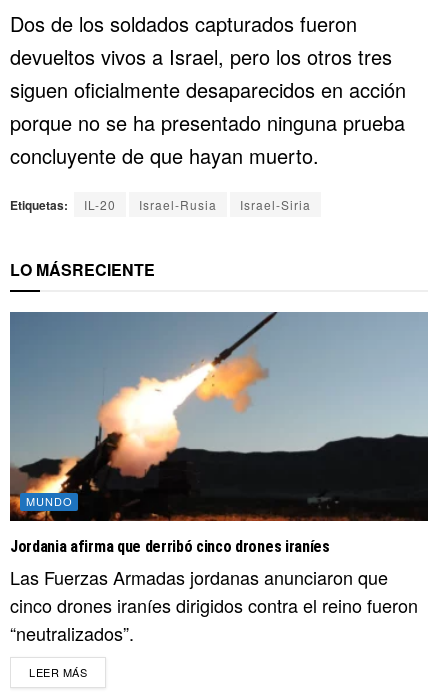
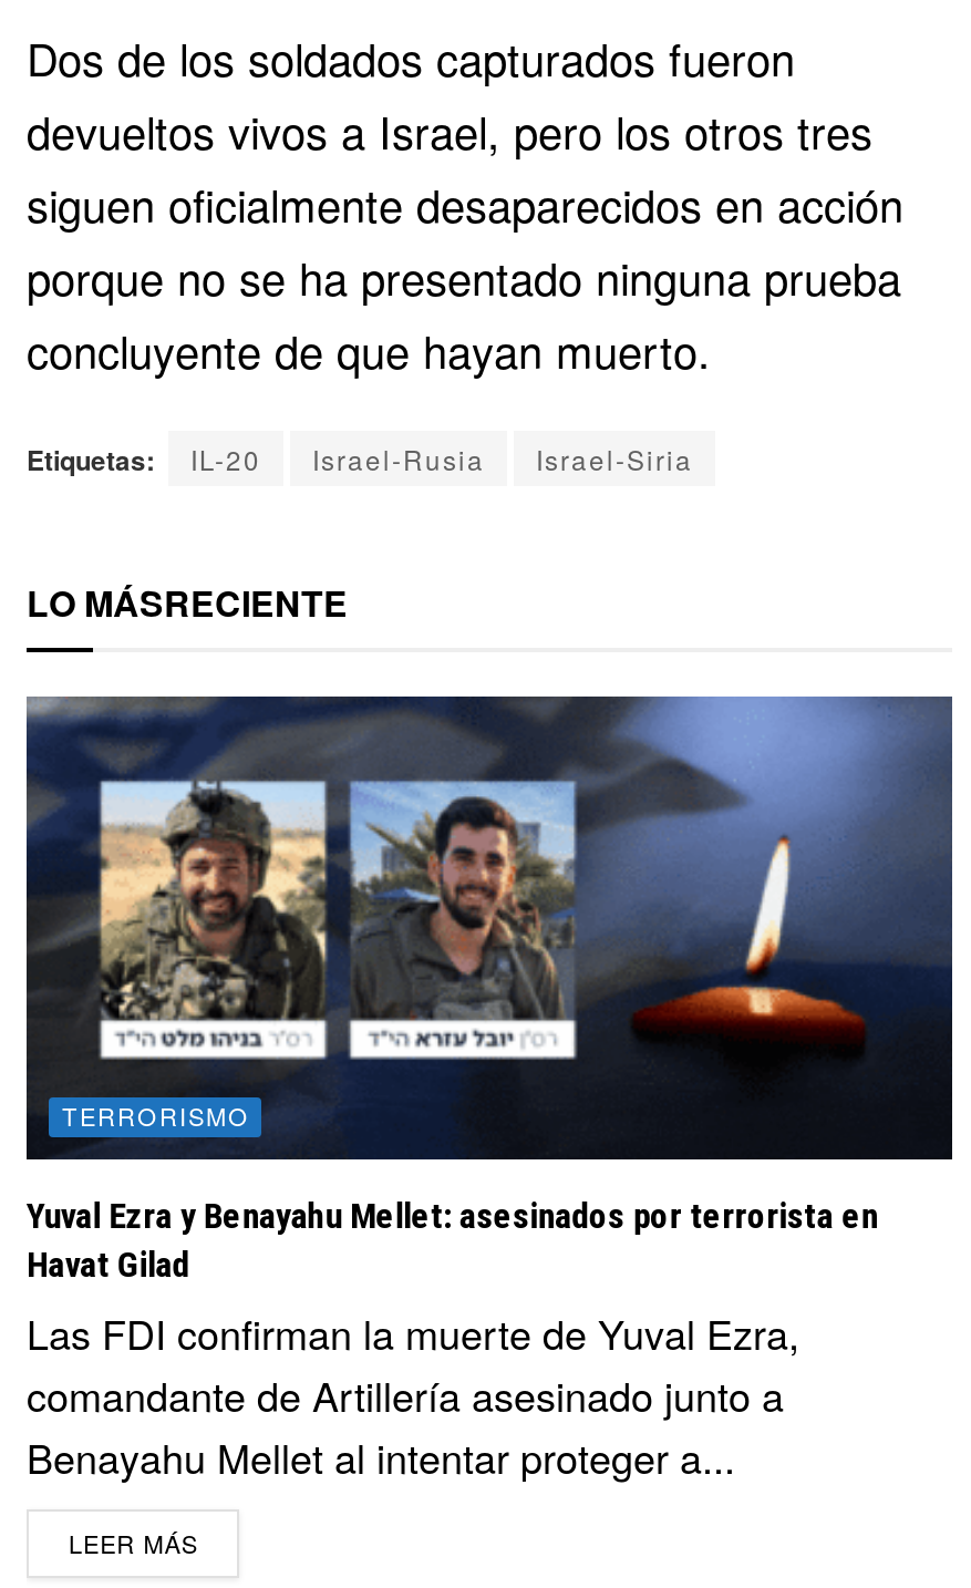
- [image]
- MUNDO
+ [image]
+ TERRORISMO

- Jordania afirma que derribó cinco drones iraníes
- Las Fuerzas Armadas jordanas anunciaron que
- cinco drones iraníes dirigidos contra el reino fueron
- “neutralizados”.
+ Yuval Ezra y Benayahu Mellet: asesinados por terrorista en
+ Havat Gilad
+ Las FDI confirman la muerte de Yuval Ezra,
+ comandante de Artillería asesinado junto a
+ Benayahu Mellet al intentar proteger a...
